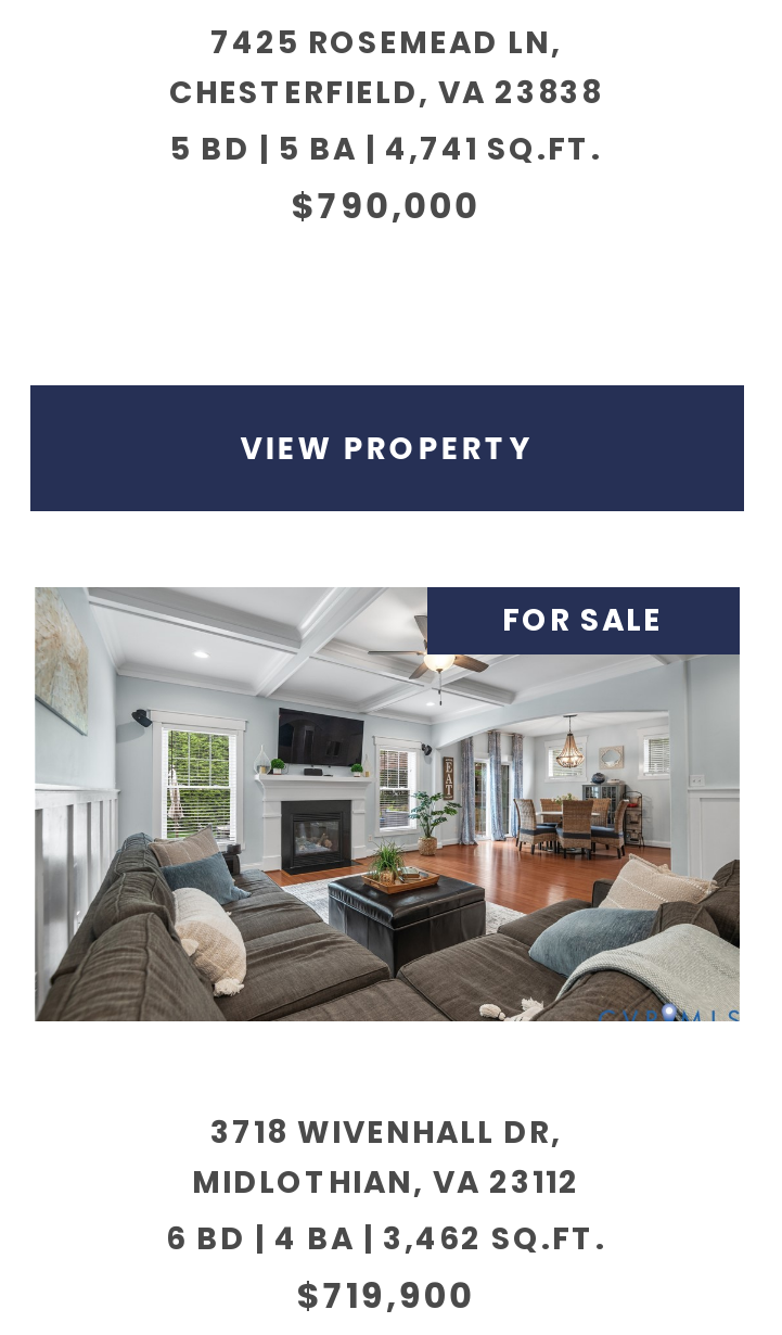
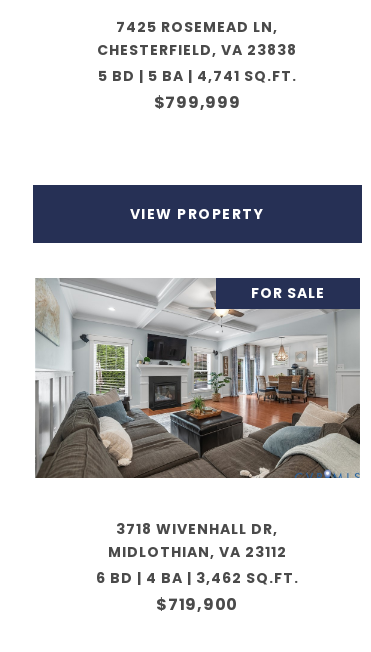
- $790,000
+ $799,999
